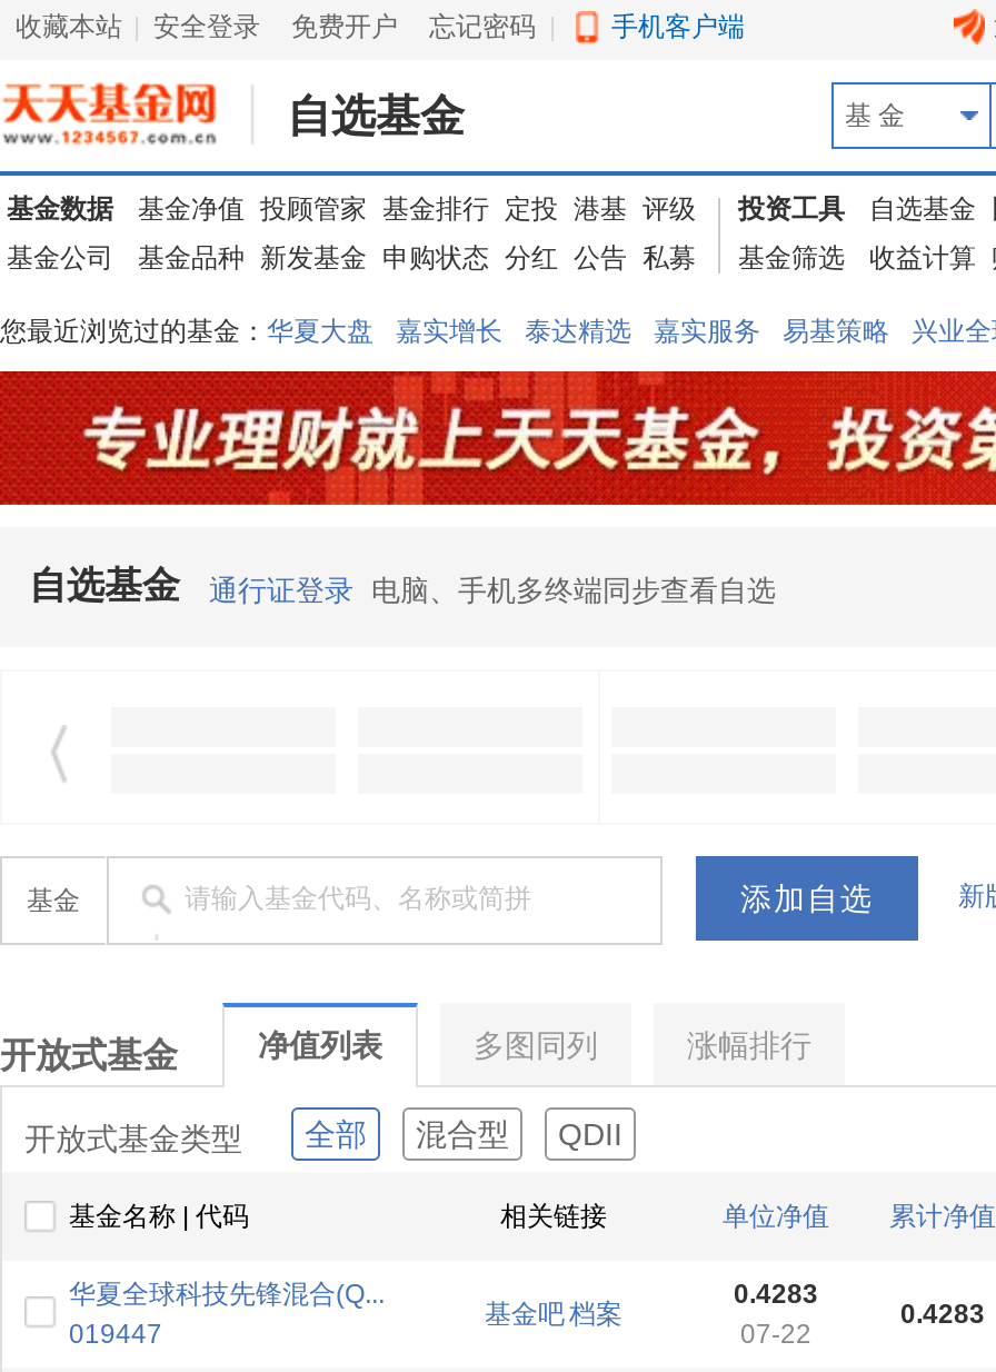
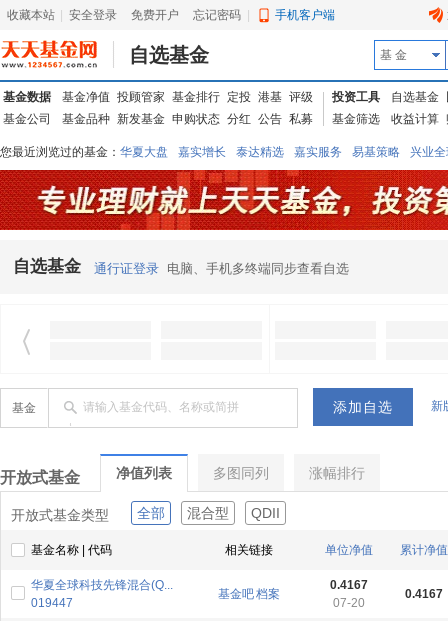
- 0.4283
+ 0.4167

- 0.4283
+ 0.4167

- 07-22
+ 07-20
